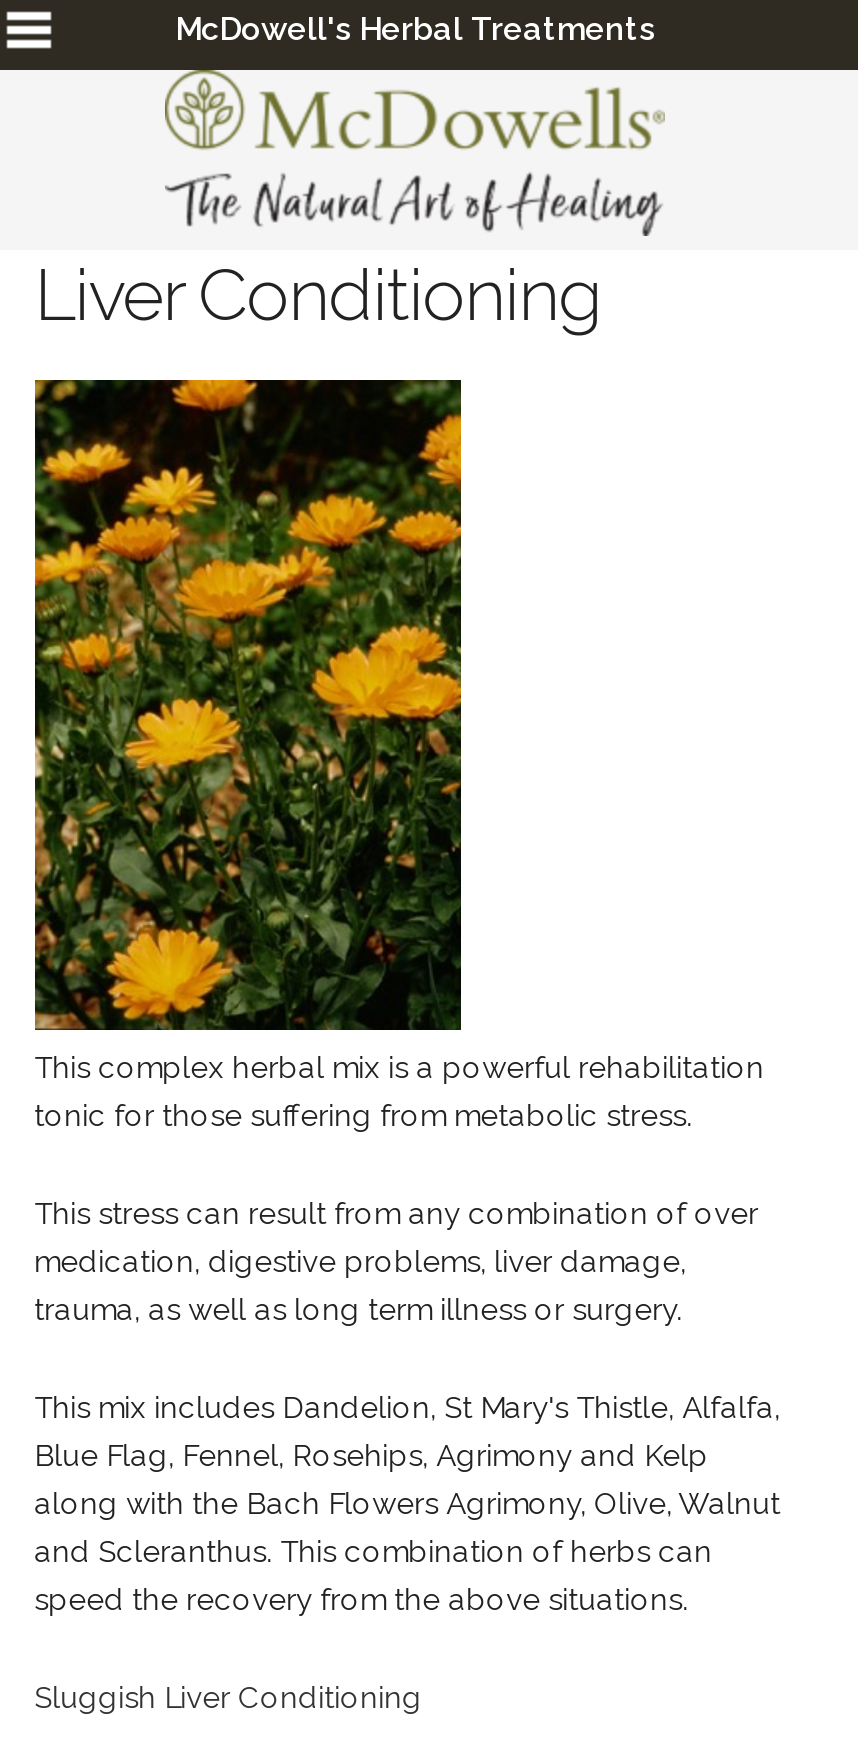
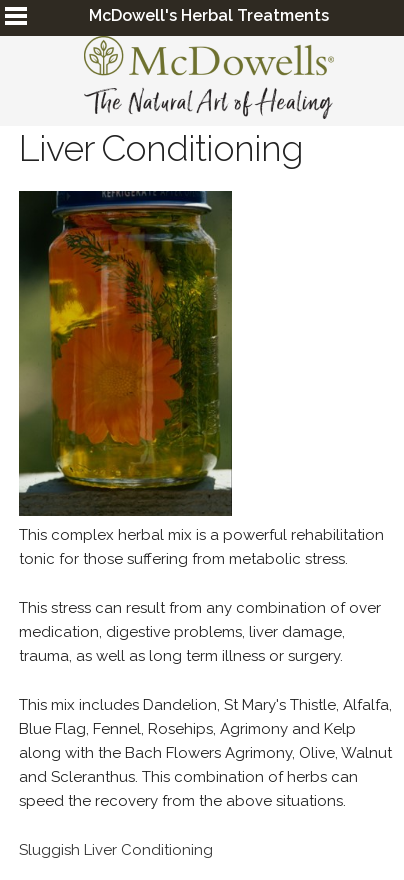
- [image]
+ [image]
